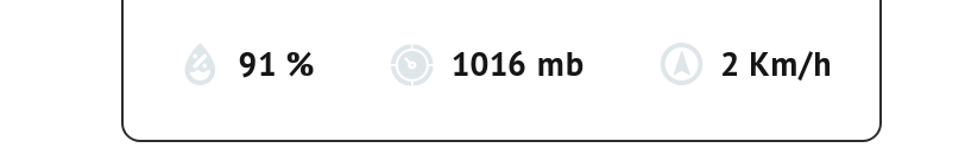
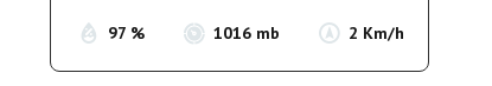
- 91 %
+ 97 %
